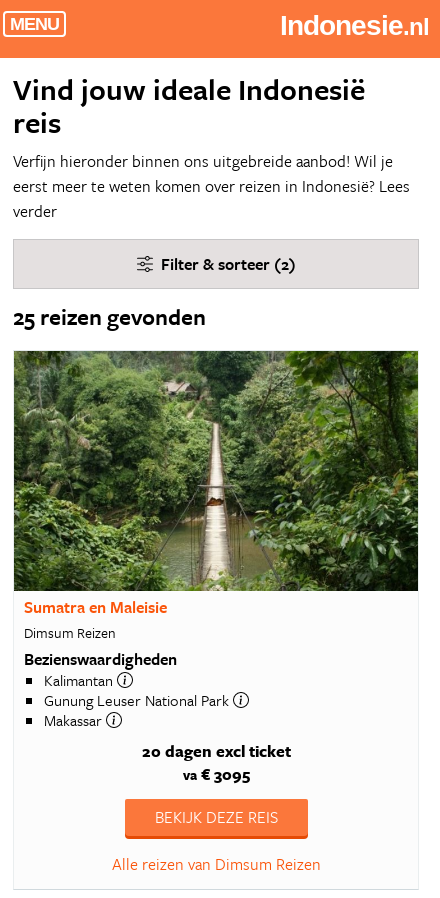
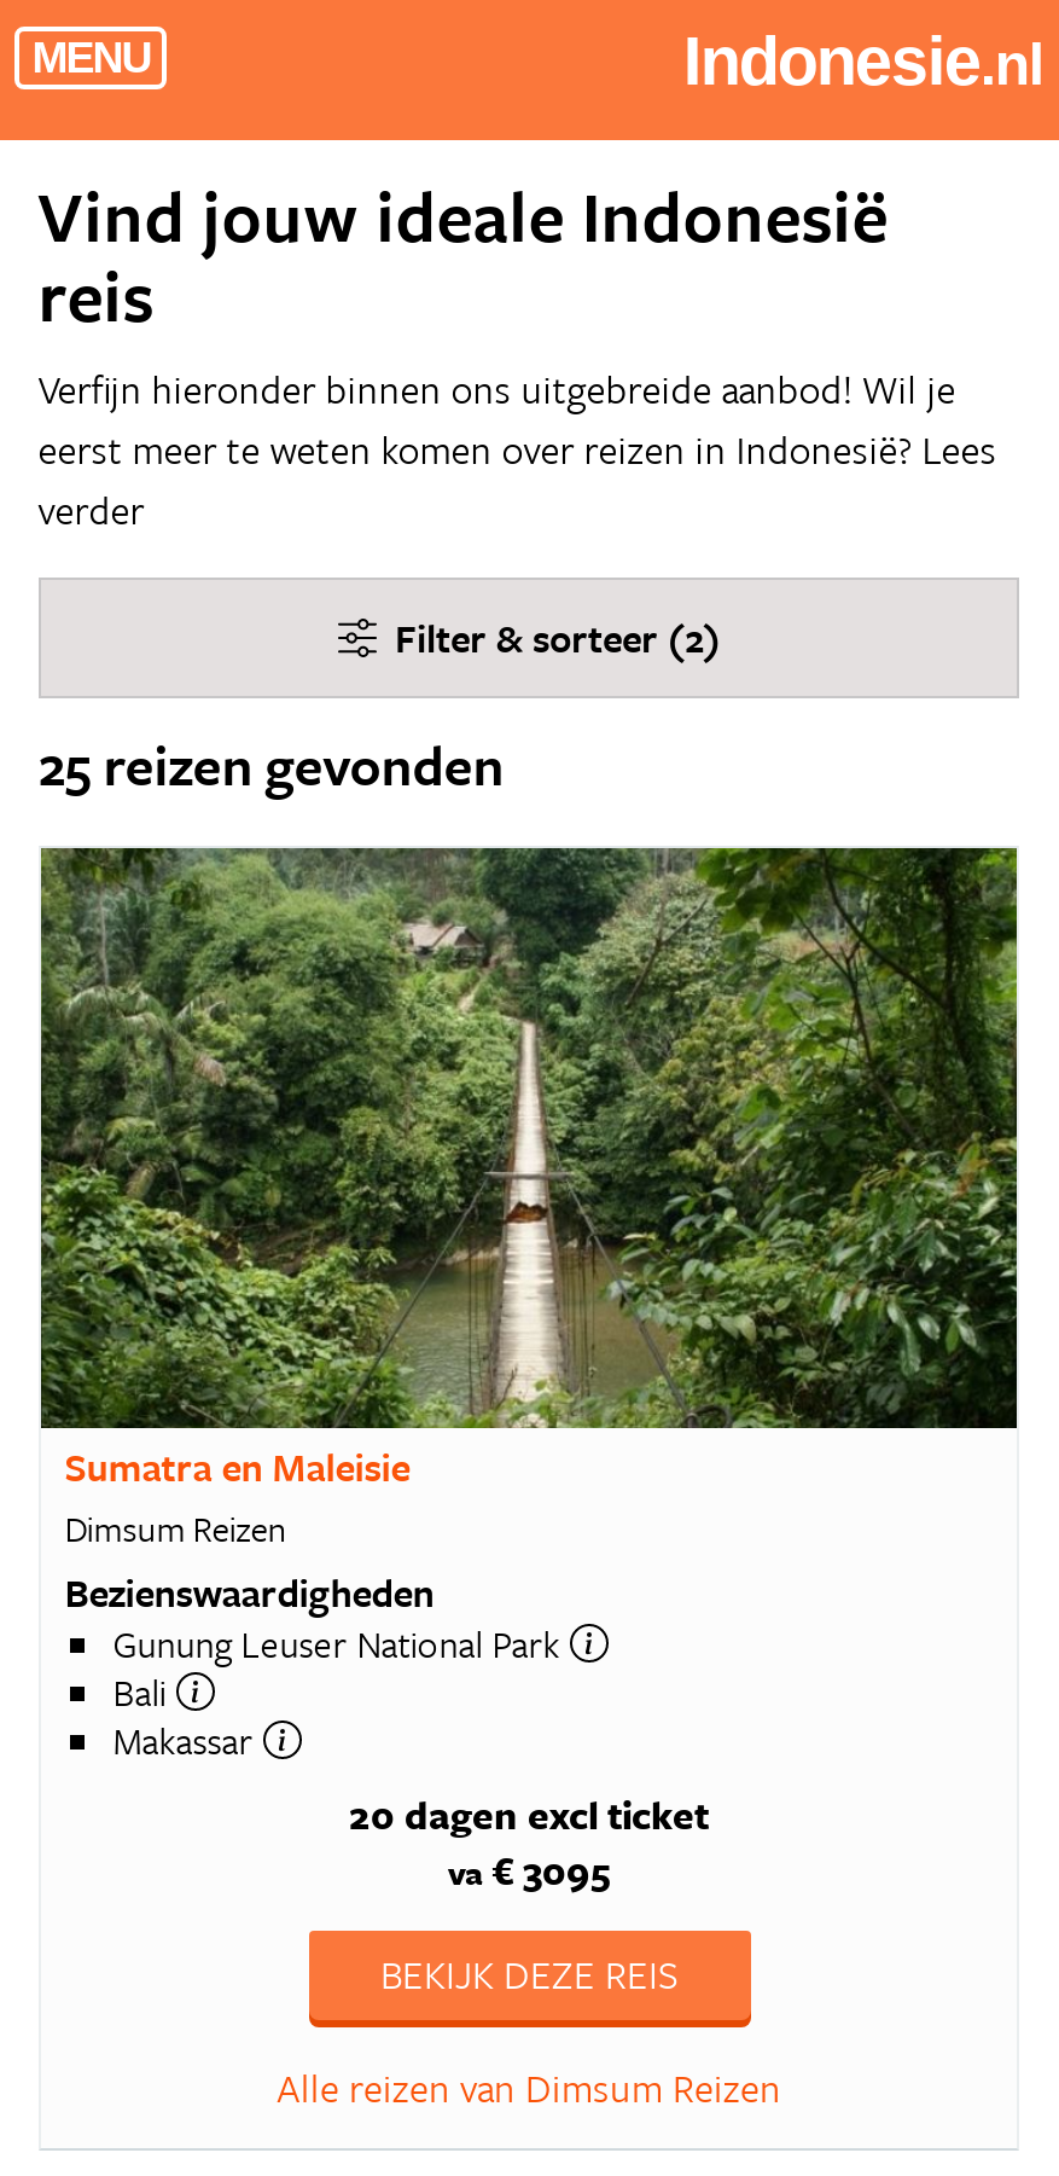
- Kalimantan

moved up: Gunung Leuser National Park

+ Bali
